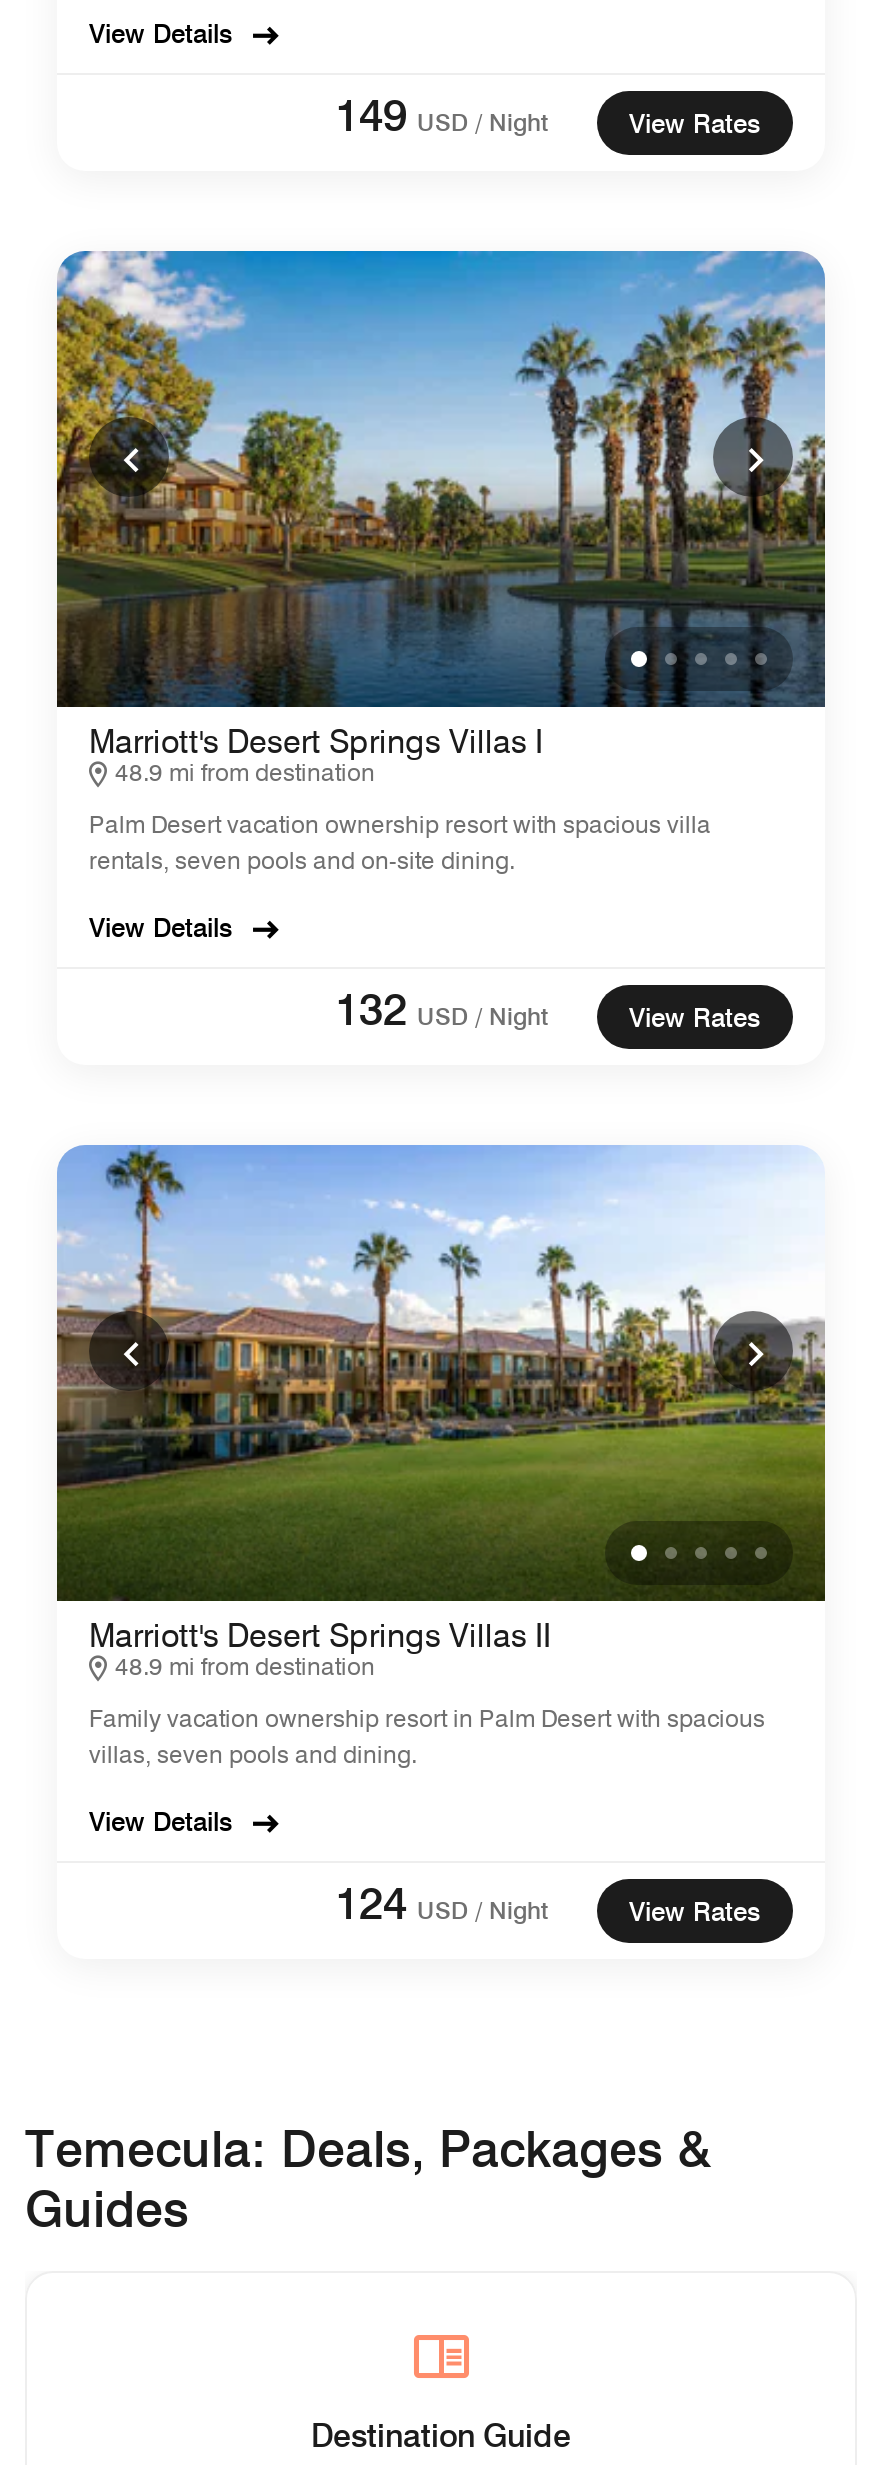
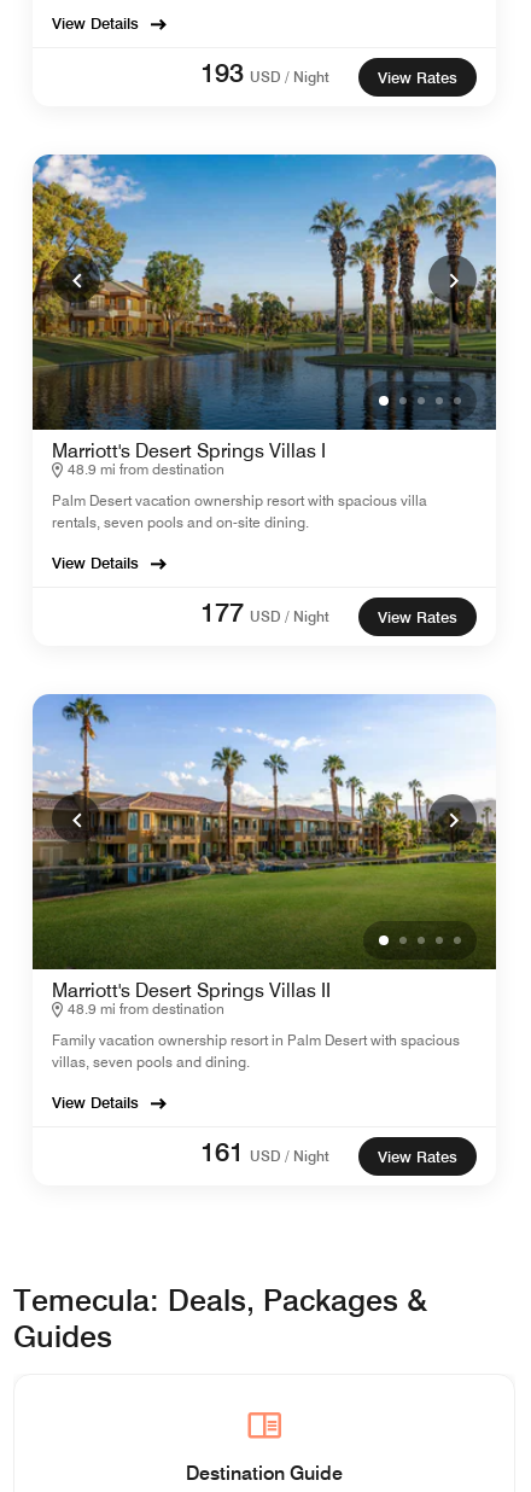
- 149 USD / Night
+ 193 USD / Night

- 132 USD / Night
+ 177 USD / Night

- 124 USD / Night
+ 161 USD / Night
